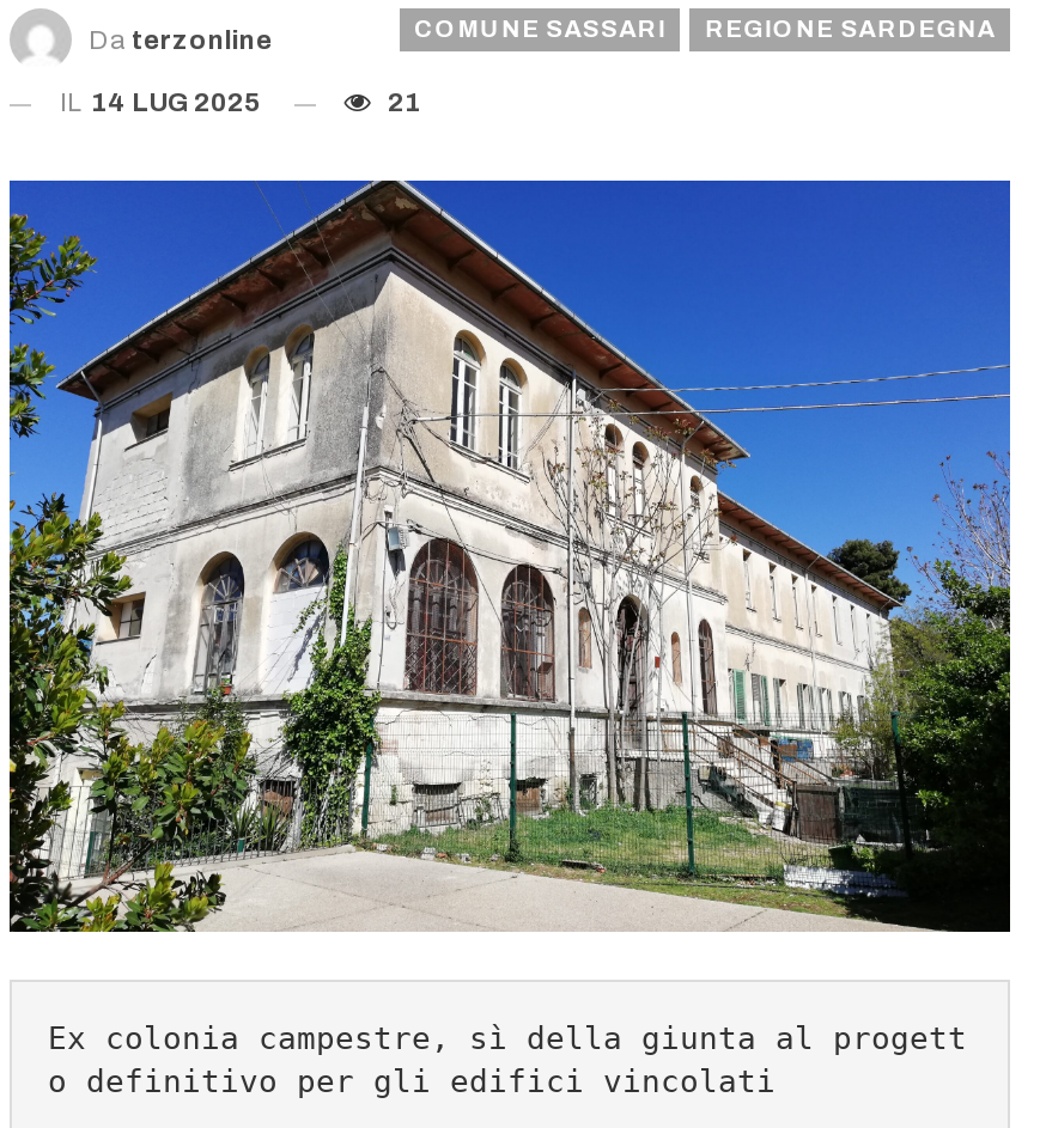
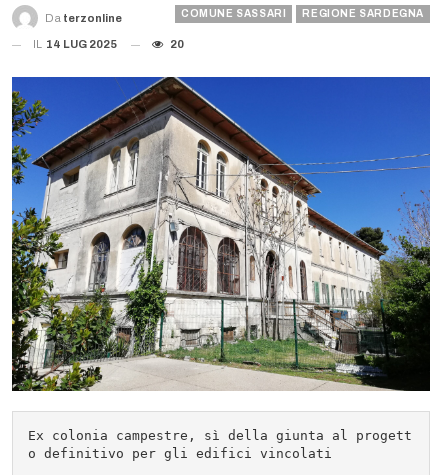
- 21
+ 20
